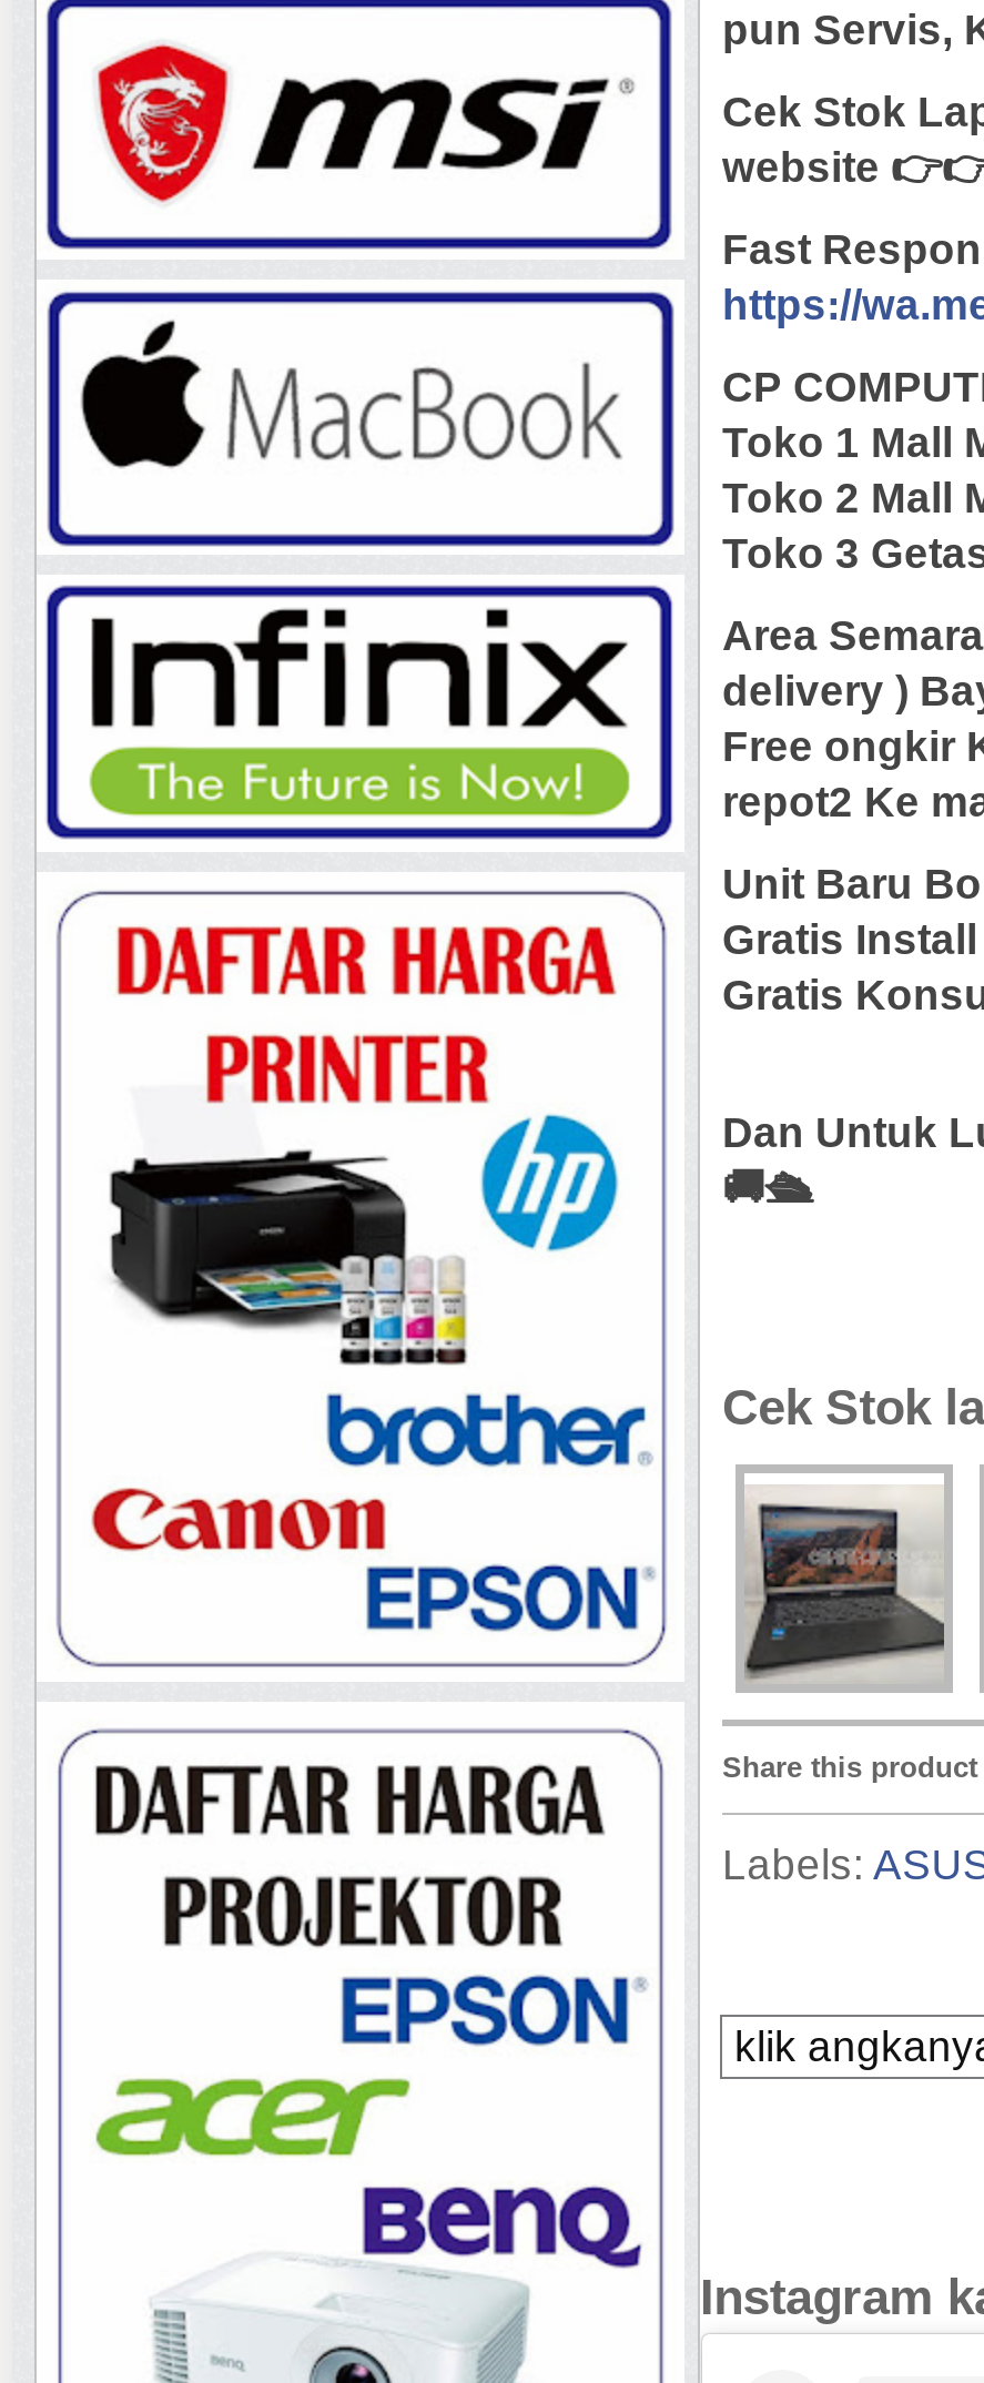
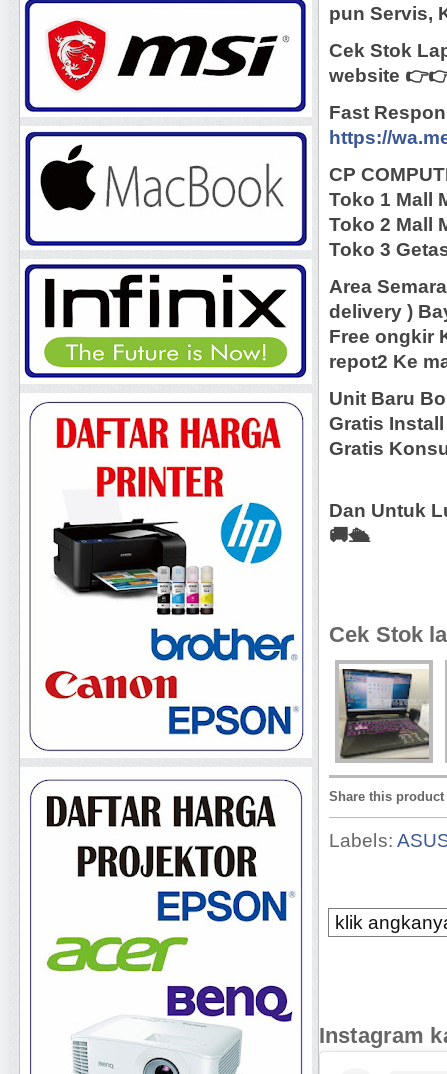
- [image]
+ [image]
